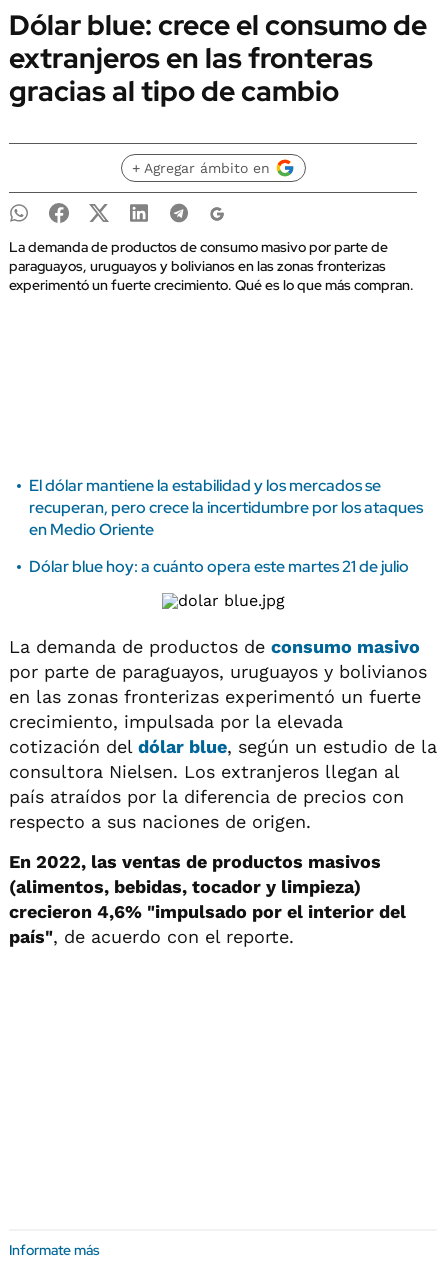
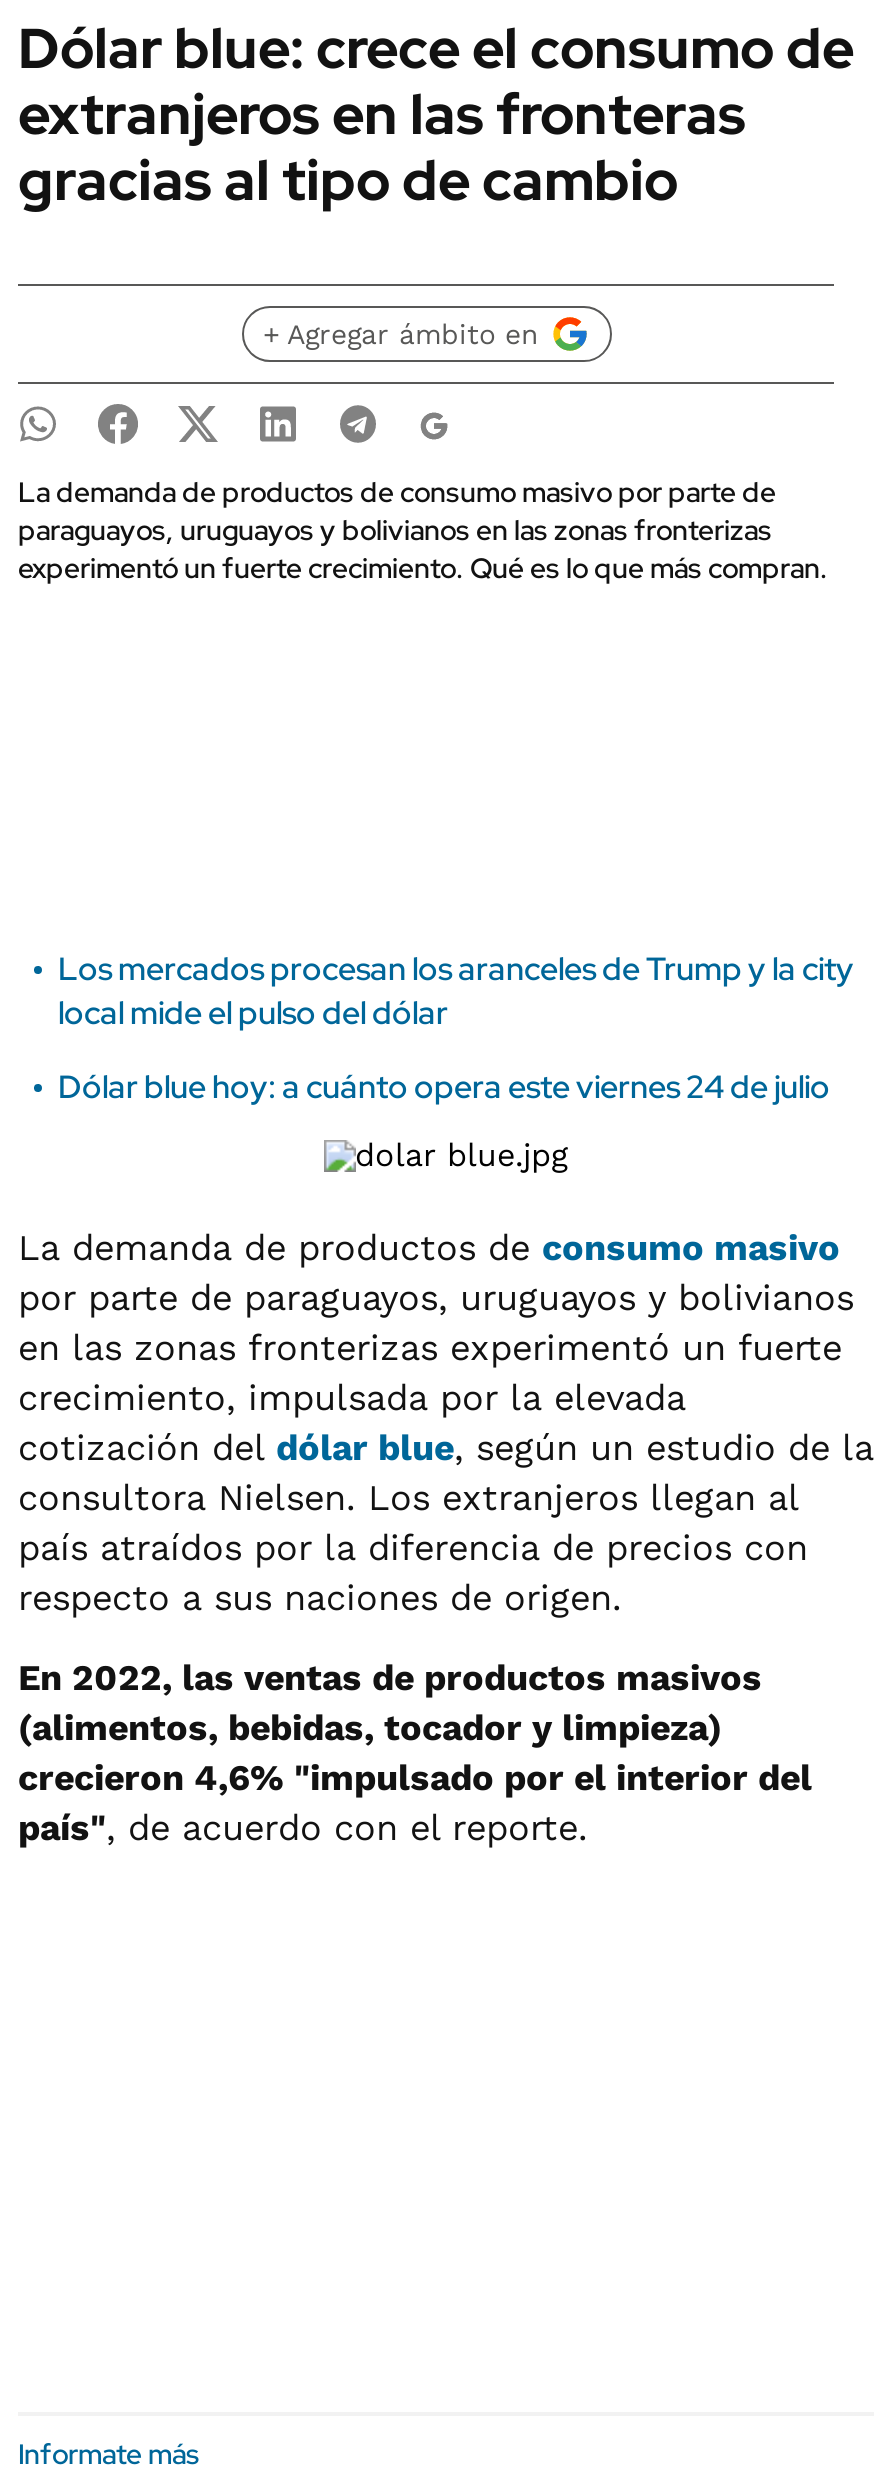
- El dólar mantiene la estabilidad y los mercados se
- recuperan, pero crece la incertidumbre por los ataques
- en Medio Oriente
+ Los mercados procesan los aranceles de Trump y la city
+ local mide el pulso del dólar

- Dólar blue hoy: a cuánto opera este martes 21 de julio
+ Dólar blue hoy: a cuánto opera este viernes 24 de julio
